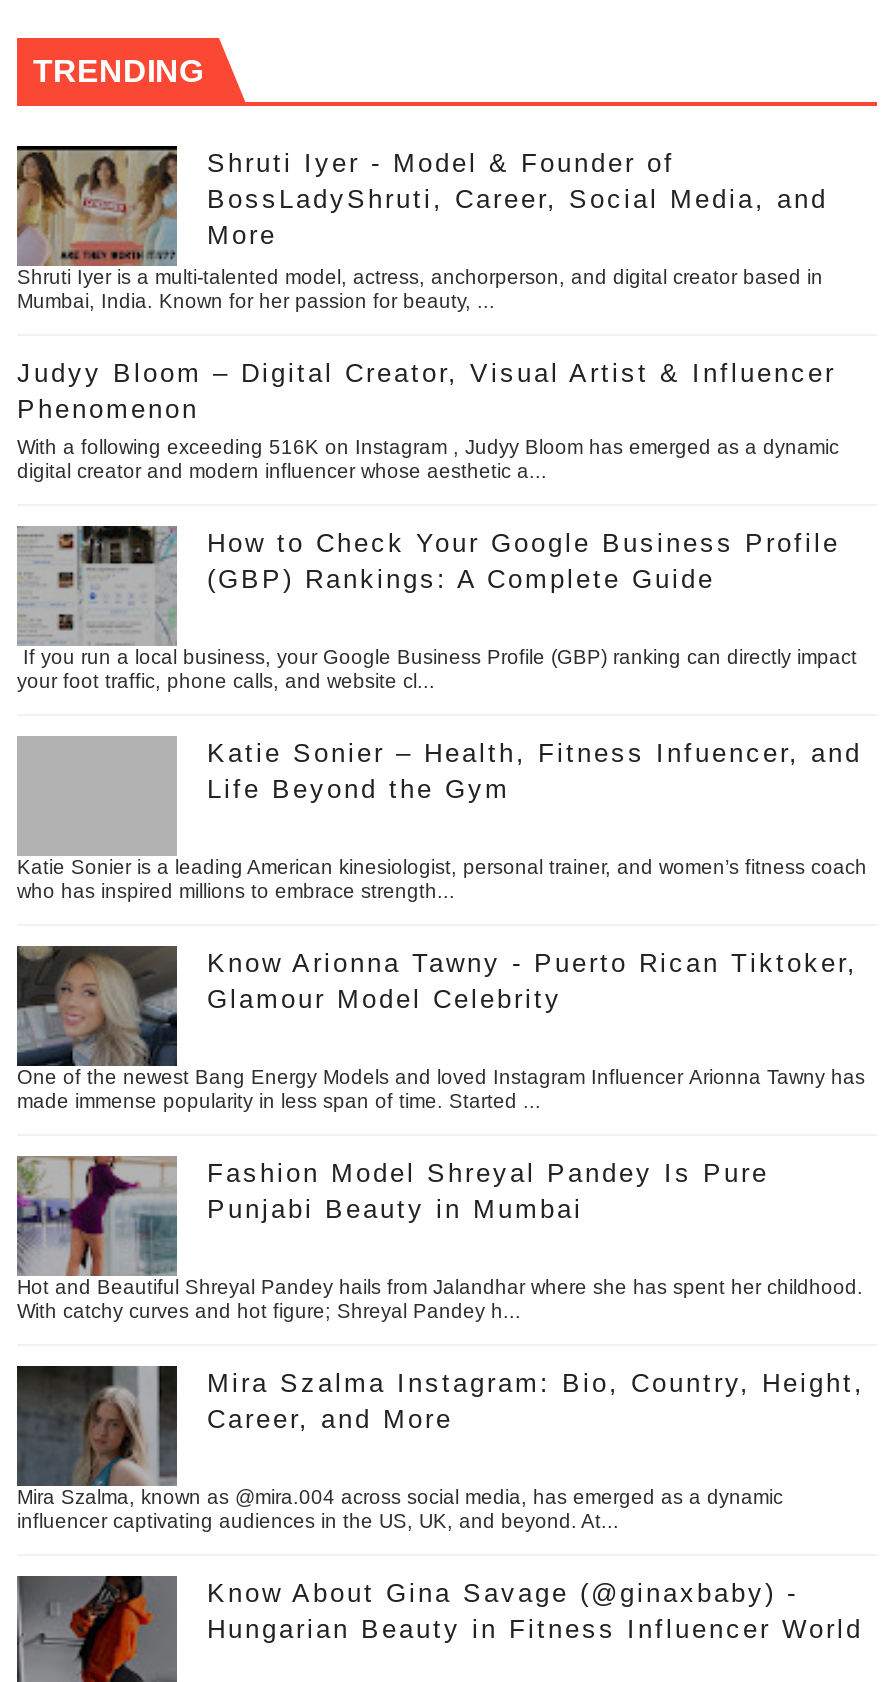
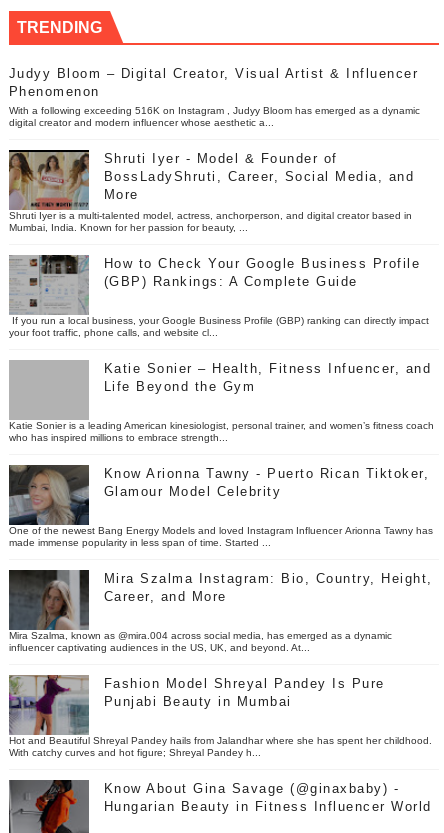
moved down: [image] | Shruti Iyer - Model & Founder of | BossLadyShruti, Career, Social Media, and | More | Shruti Iyer is a multi-talented model, actress, anchorperson, and digital creator based in | Mumbai, India. Known for her passion for beauty, ...

moved up: Judyy Bloom – Digital Creator, Visual Artist & Influencer | Phenomenon | With a following exceeding 516K on Instagram , Judyy Bloom has emerged as a dynamic | digital creator and modern influencer whose aesthetic a...

moved down: [image] | Fashion Model Shreyal Pandey Is Pure | Punjabi Beauty in Mumbai | Hot and Beautiful Shreyal Pandey hails from Jalandhar where she has spent her childhood. | With catchy curves and hot figure; Shreyal Pandey h...

moved up: [image] | Mira Szalma Instagram: Bio, Country, Height, | Career, and More | Mira Szalma, known as @mira.004 across social media, has emerged as a dynamic | influencer captivating audiences in the US, UK, and beyond. At...
